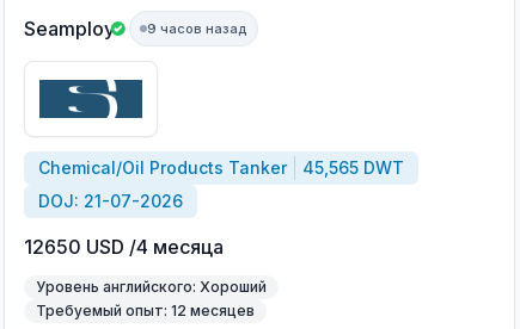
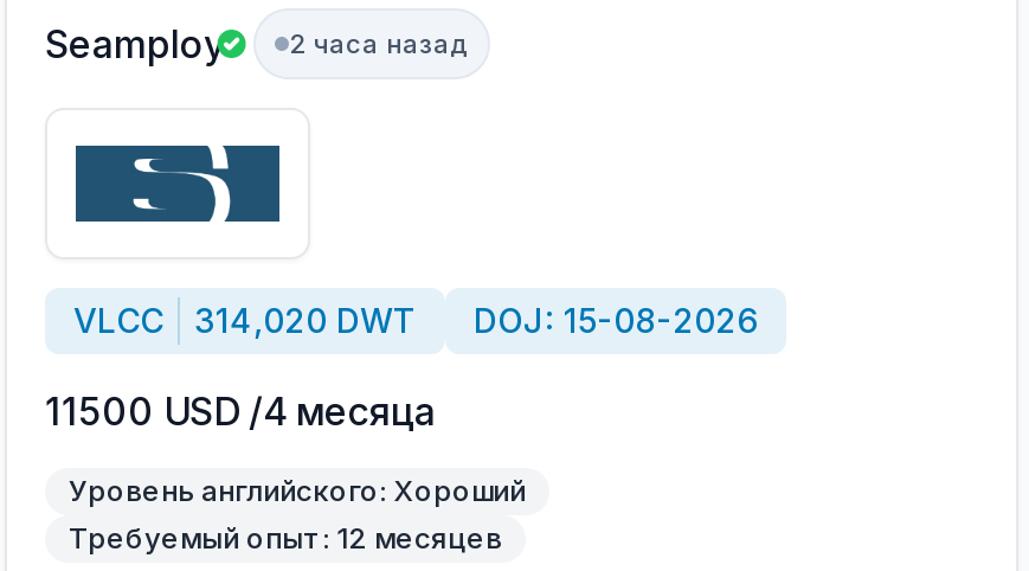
- Seamploy 9 часов назад
+ Seamploy 2 часа назад

- Chemical/Oil Products Tanker
- 45,565 DWT
- DOJ: 21-07-2026
- 12650 USD /4 месяца
+ VLCC
+ 314,020 DWT
+ DOJ: 15-08-2026
+ 11500 USD /4 месяца
